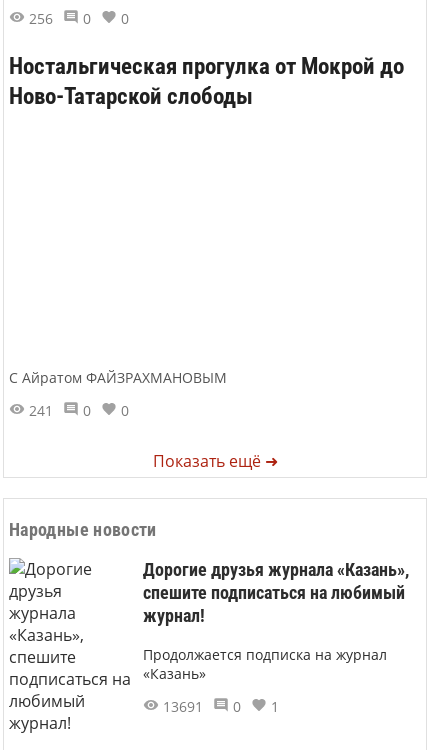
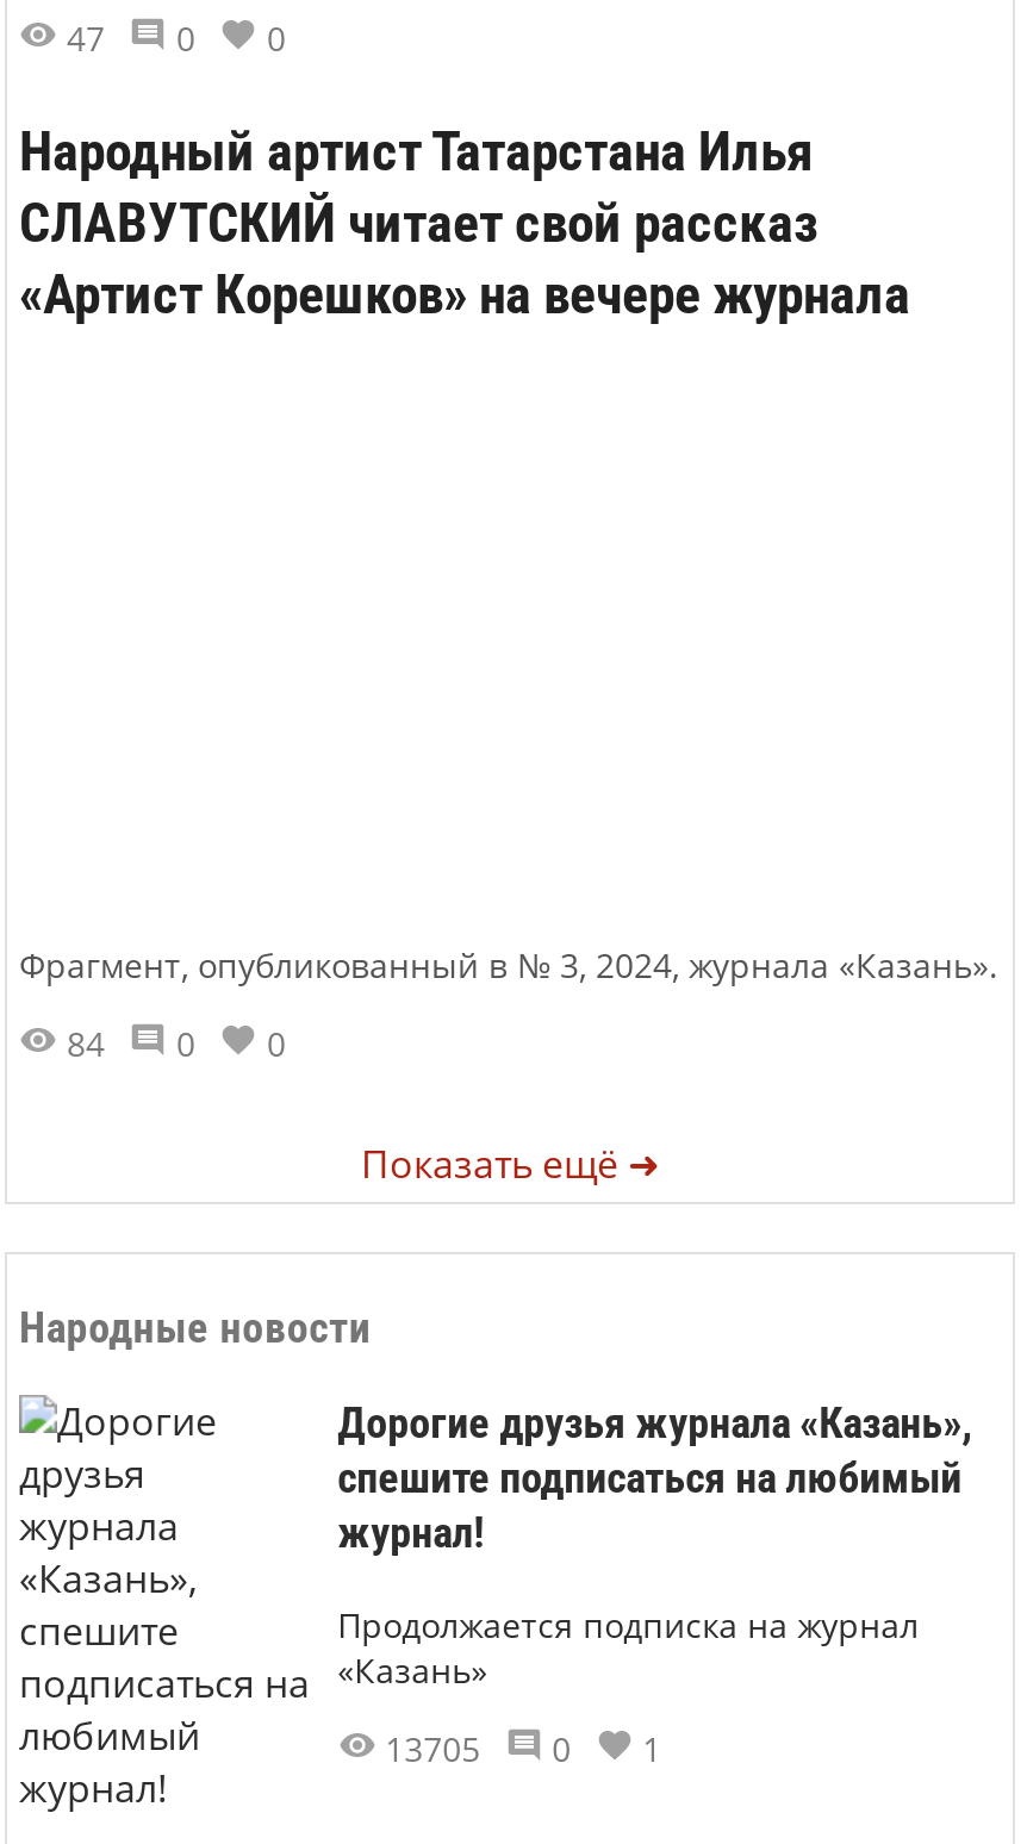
- 256 0 0
+ 47 0 0

- Ностальгическая прогулка от Мокрой до
- Ново-Татарской слободы
+ Народный артист Татарстана Илья
+ СЛАВУТСКИЙ читает свой рассказ
+ «Артист Корешков» на вечере журнала

- С Айратом ФАЙЗРАХМАНОВЫМ
+ Фрагмент, опубликованный в № 3, 2024, журнала «Казань».

- 241 0 0
+ 84 0 0

- 13691 0 1
+ 13705 0 1
